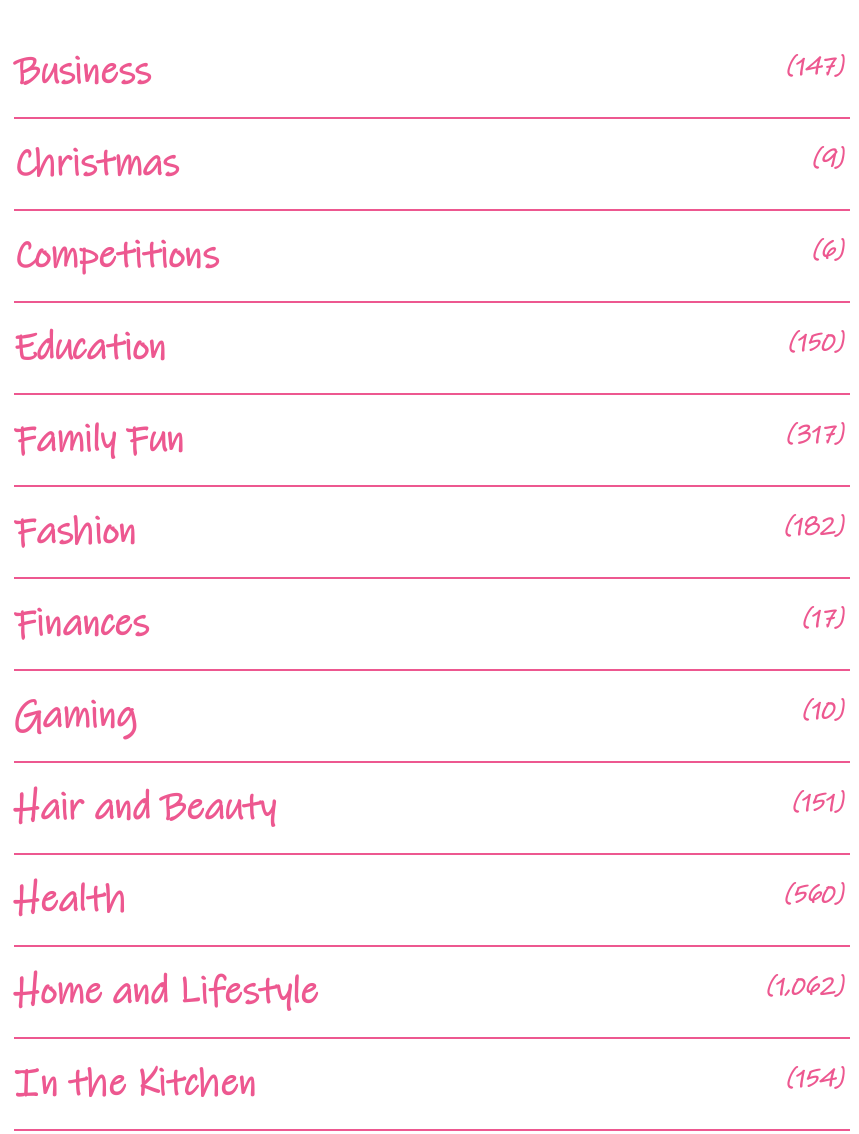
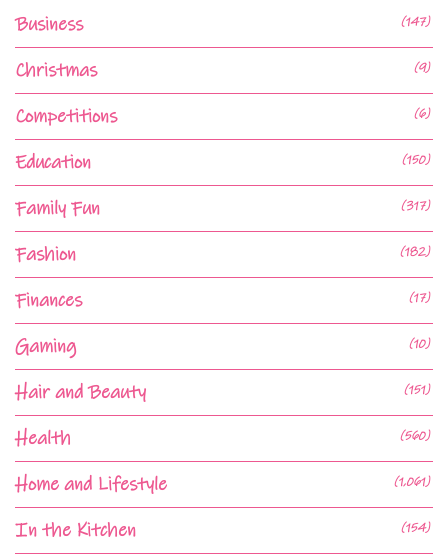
- (1,062)
+ (1,061)
